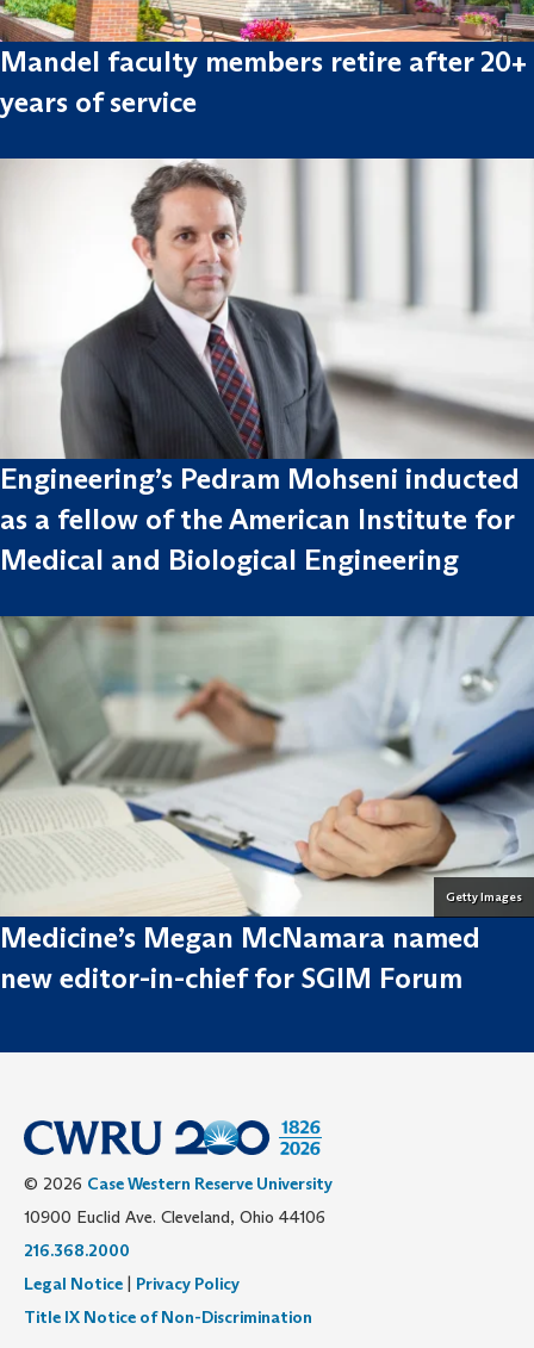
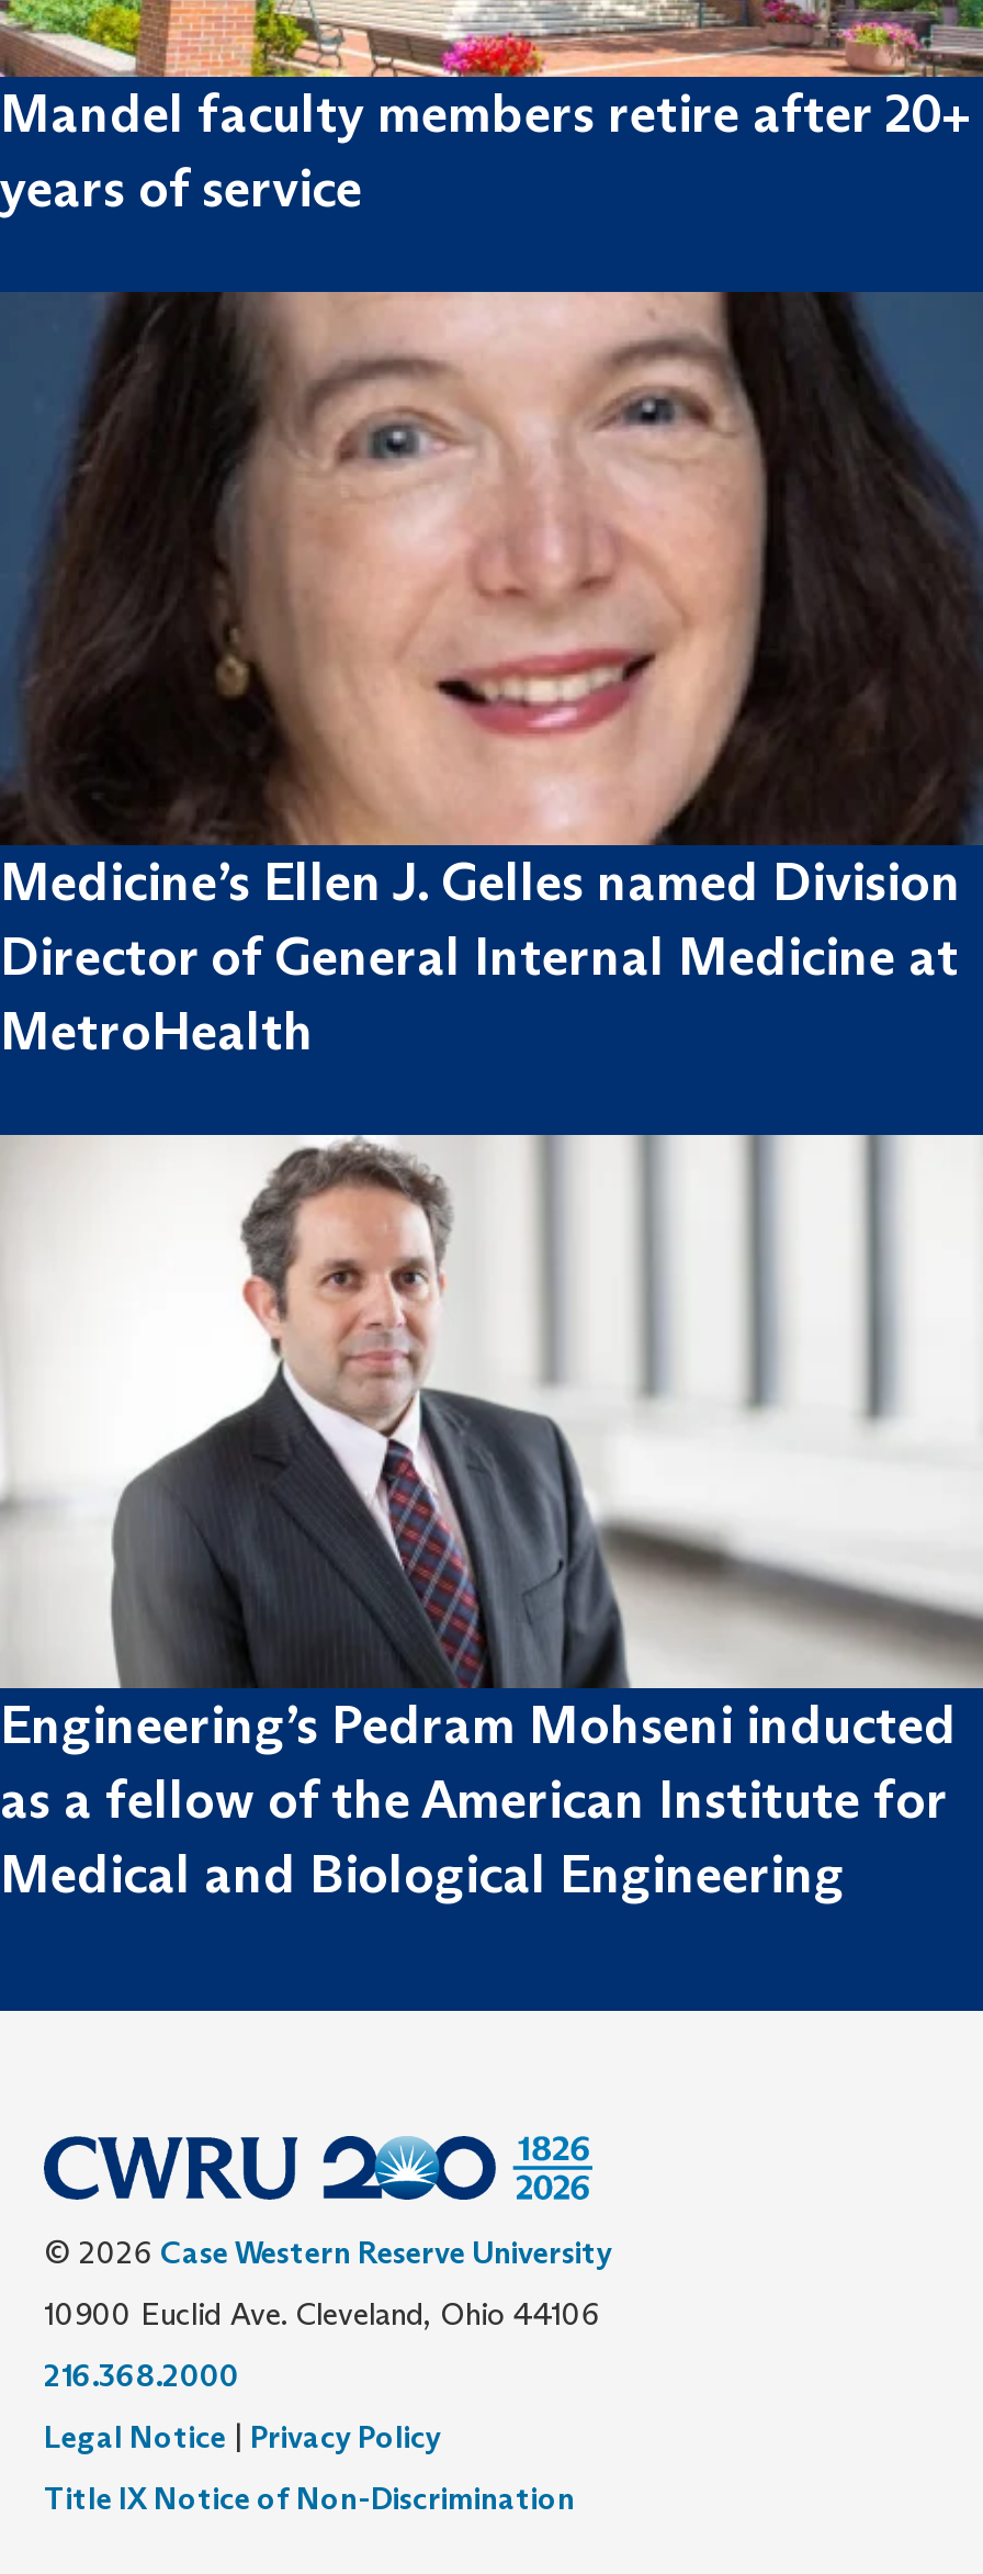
+ [image]
+ Medicine’s Ellen J. Gelles named Division
+ Director of General Internal Medicine at
+ MetroHealth

moved down: [image] | Engineering’s Pedram Mohseni inducted | as a fellow of the American Institute for | Medical and Biological Engineering

moved down: [image]

- [image]
- Getty Images
- Medicine’s Megan McNamara named
- new editor-in-chief for SGIM Forum
